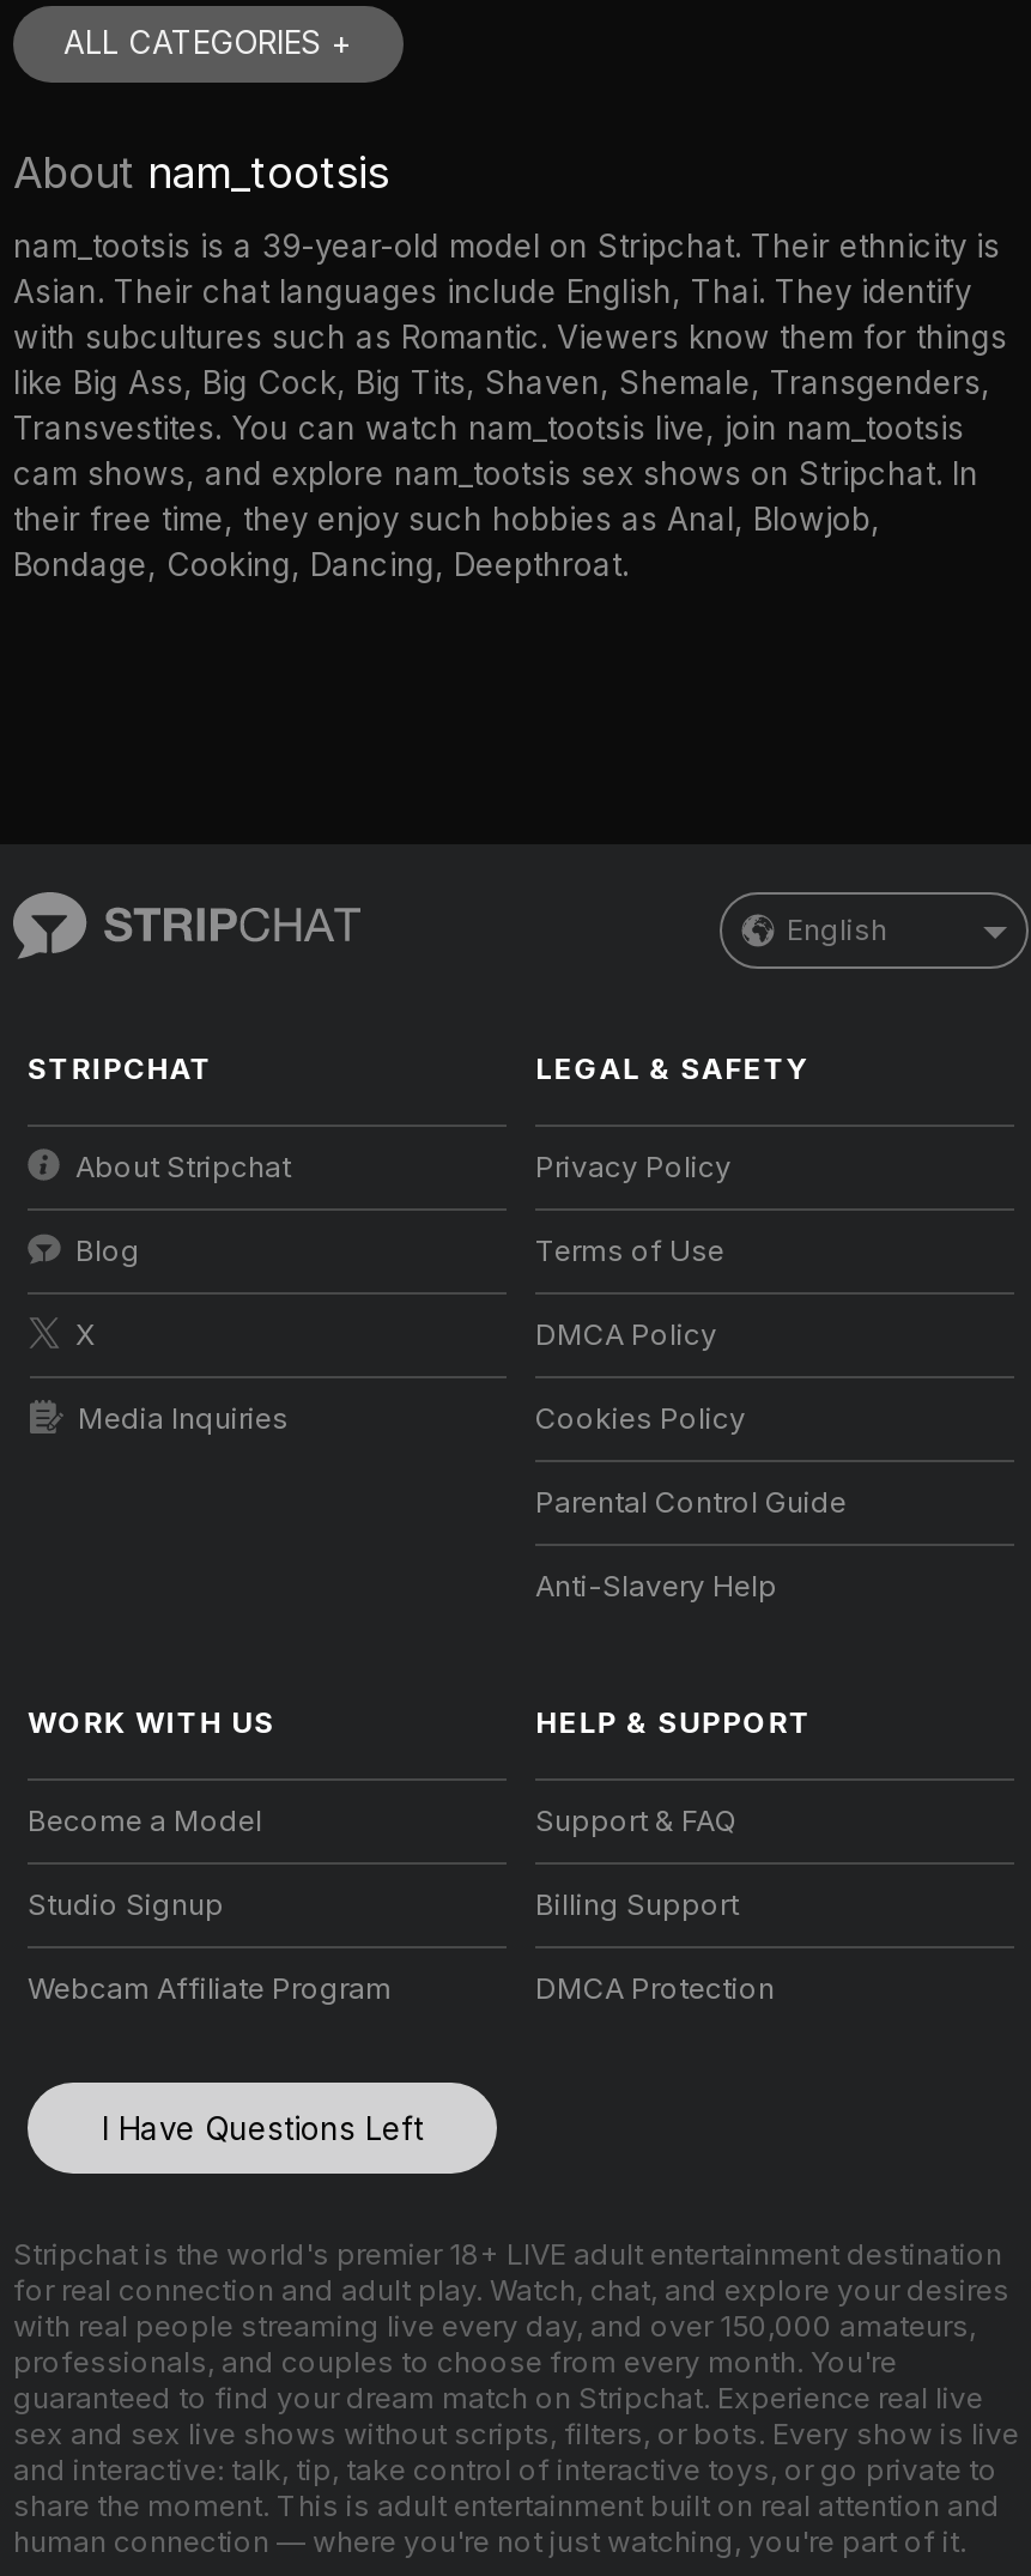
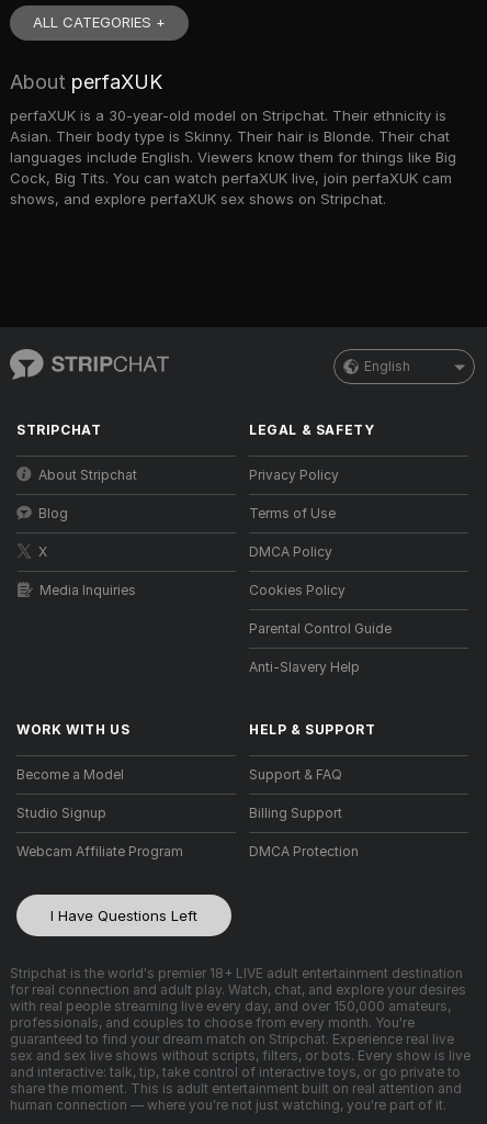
- About nam_tootsis
+ About perfaXUK

- nam_tootsis is a 39-year-old model on Stripchat. Their ethnicity is
- Asian. Their chat languages include English, Thai. They identify
- with subcultures such as Romantic. Viewers know them for things
- like Big Ass, Big Cock, Big Tits, Shaven, Shemale, Transgenders,
- Transvestites. You can watch nam_tootsis live, join nam_tootsis
- cam shows, and explore nam_tootsis sex shows on Stripchat. In
- their free time, they enjoy such hobbies as Anal, Blowjob,
- Bondage, Cooking, Dancing, Deepthroat.
+ perfaXUK is a 30-year-old model on Stripchat. Their ethnicity is
+ Asian. Their body type is Skinny. Their hair is Blonde. Their chat
+ languages include English. Viewers know them for things like Big
+ Cock, Big Tits. You can watch perfaXUK live, join perfaXUK cam
+ shows, and explore perfaXUK sex shows on Stripchat.
